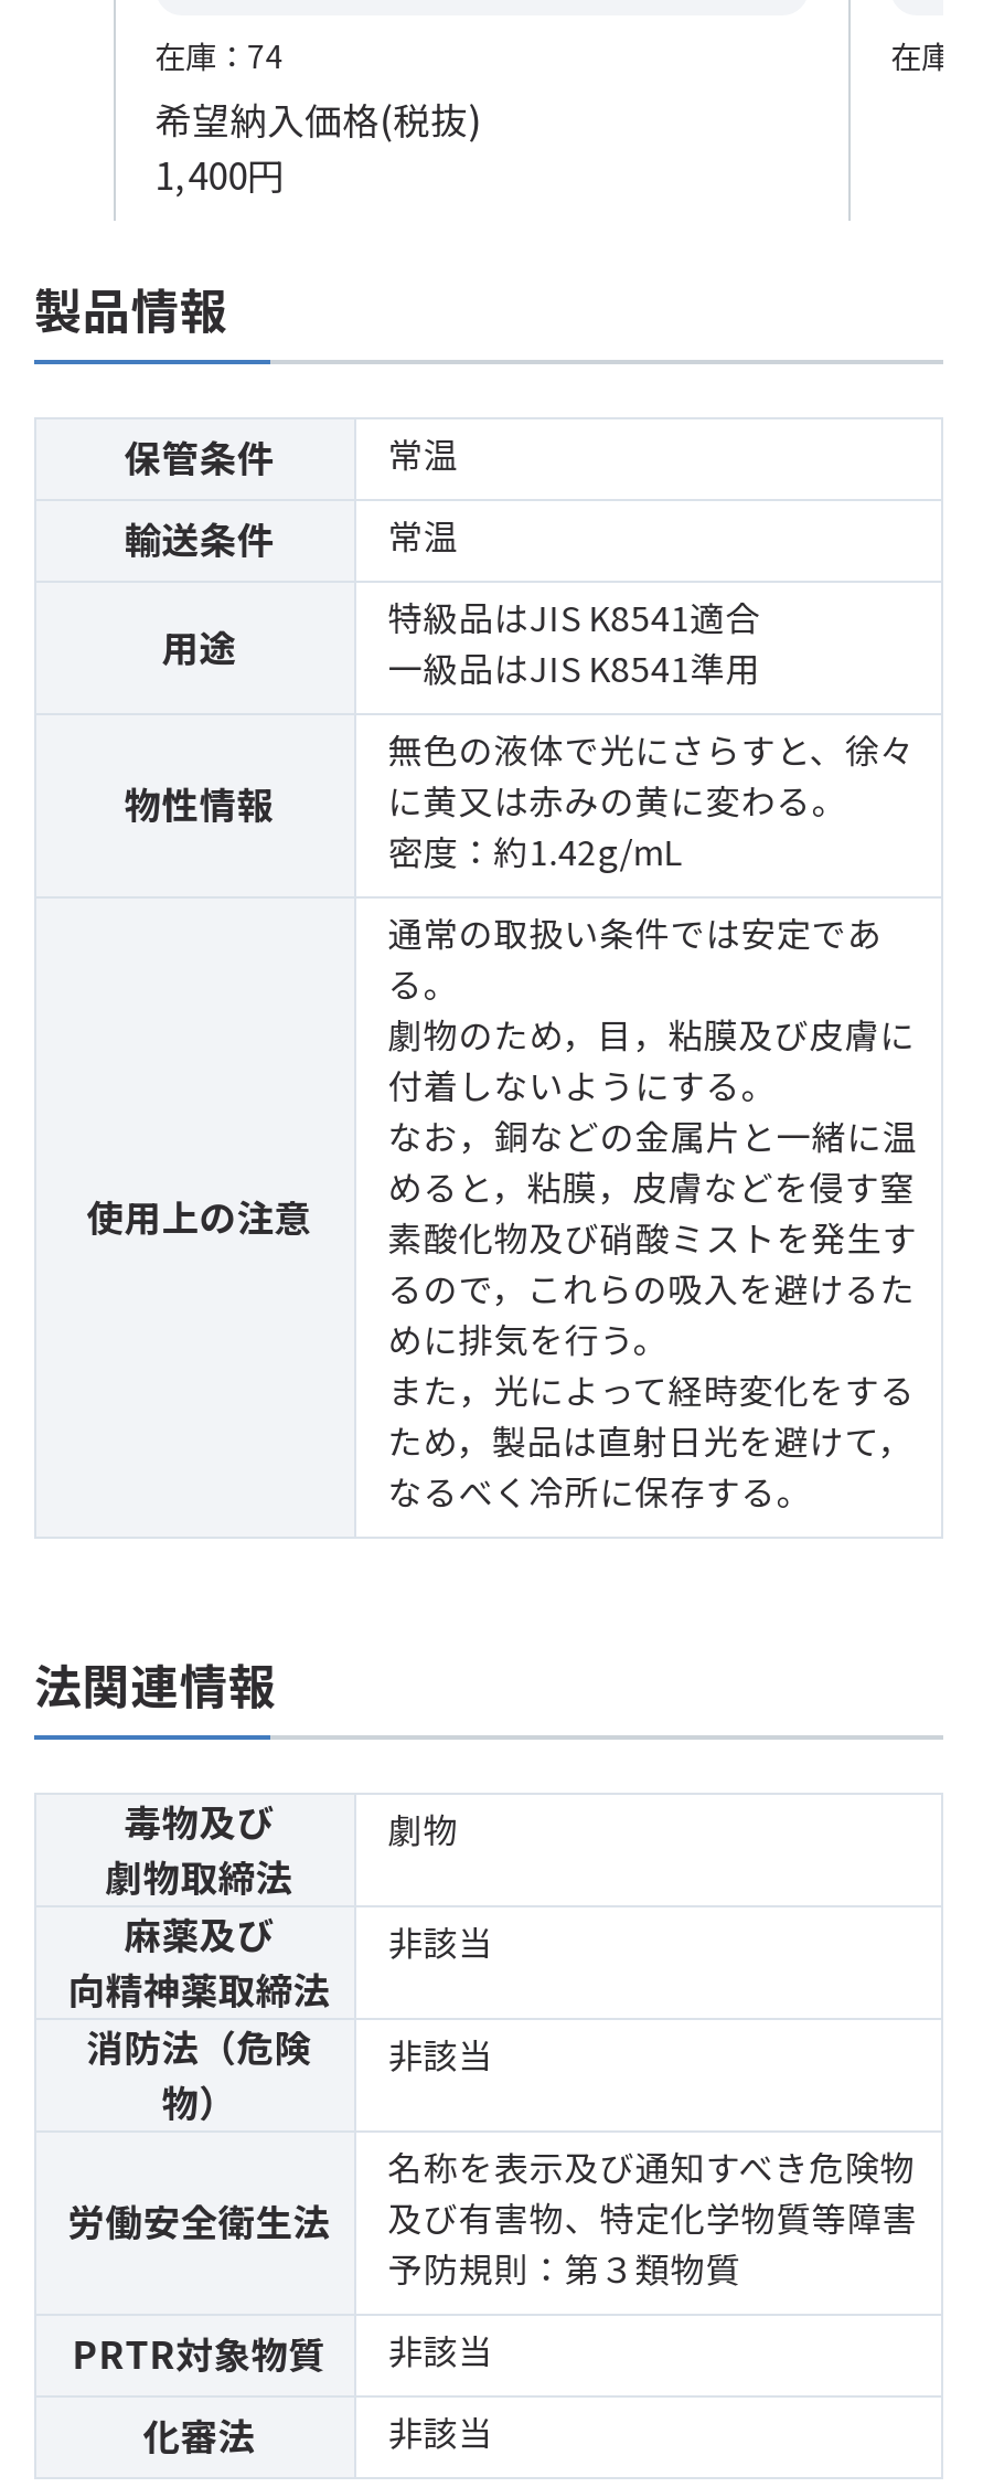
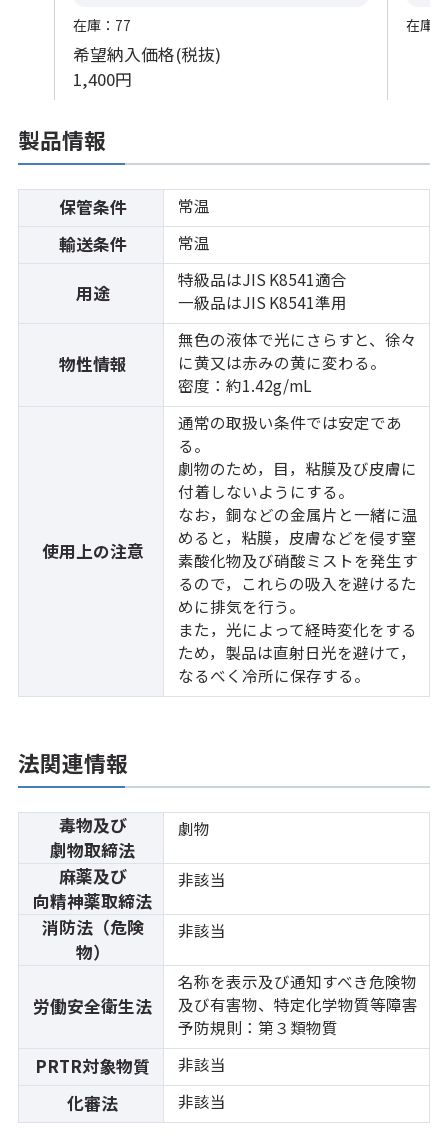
- 在庫：74
+ 在庫：77
